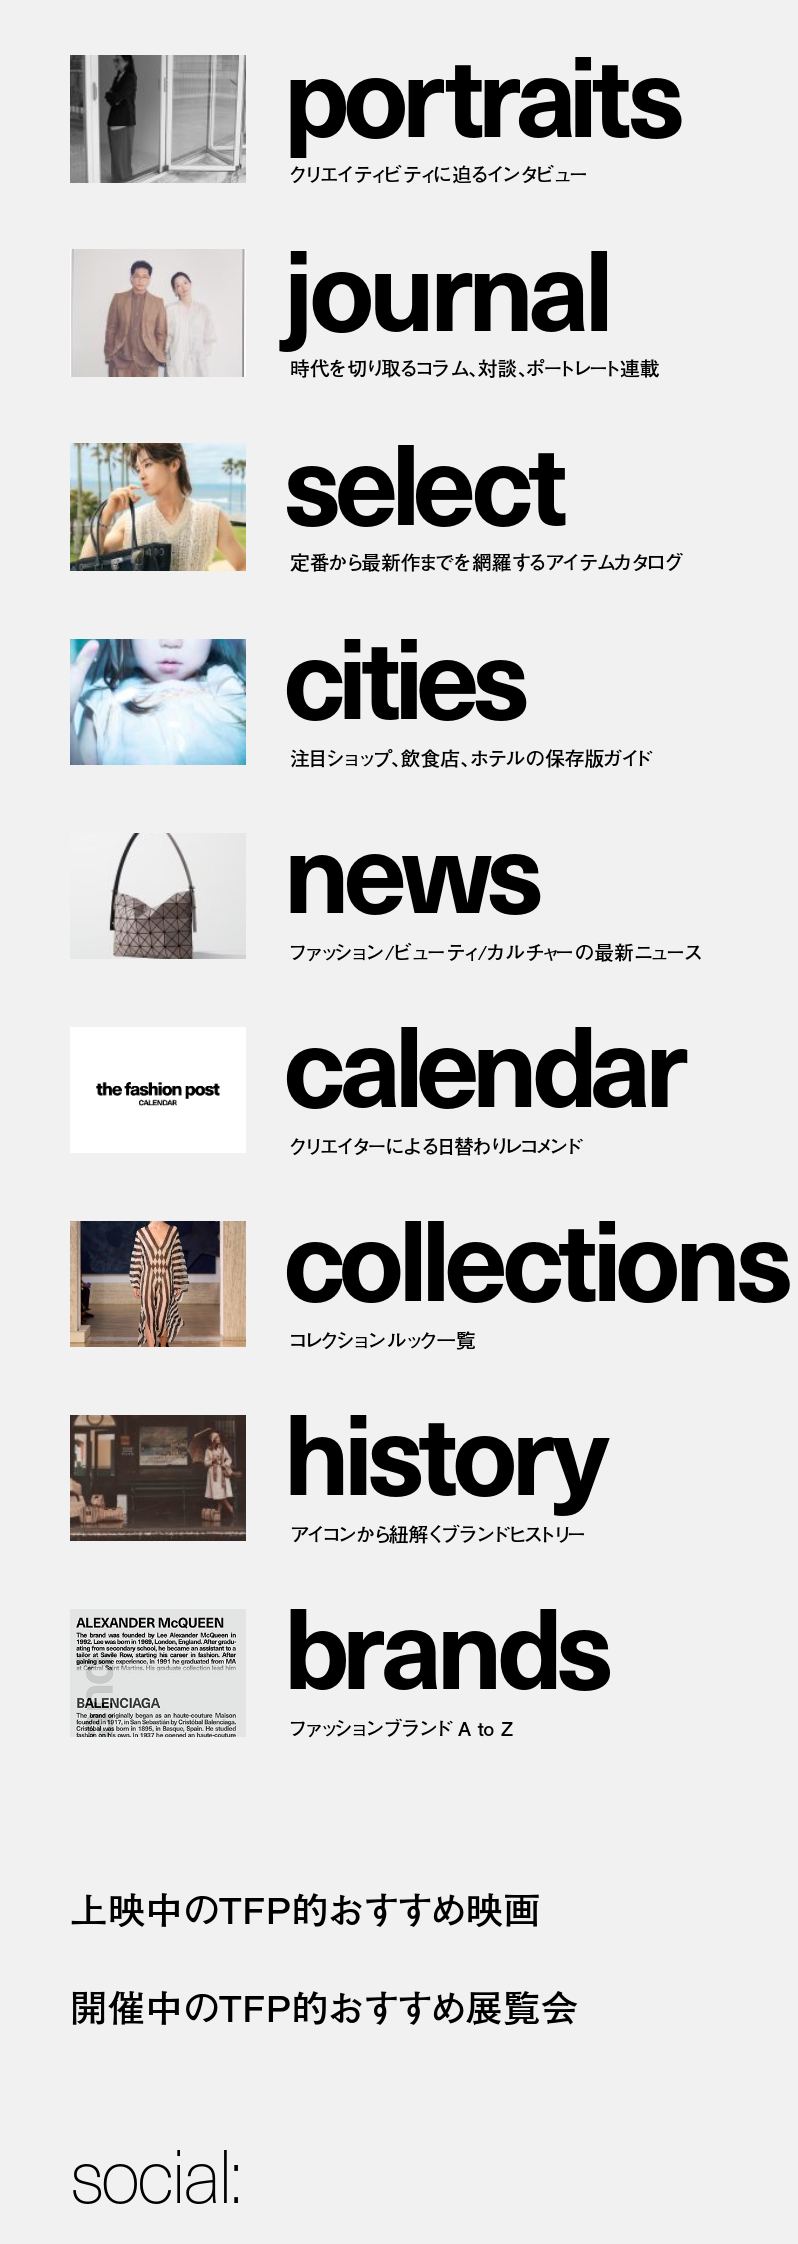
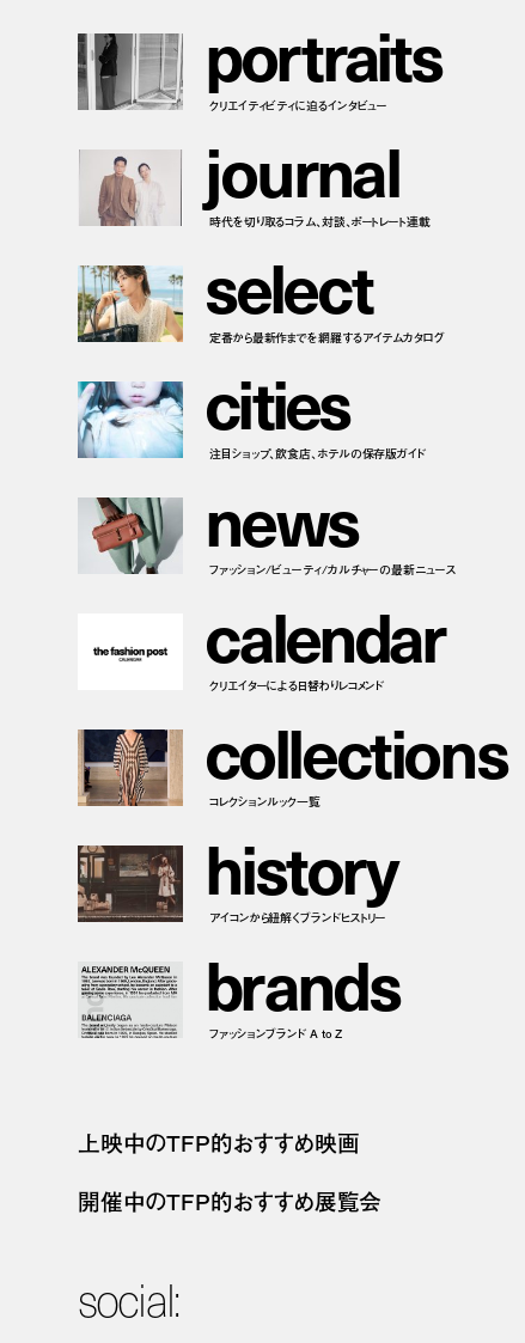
- [image]
+ [image]
